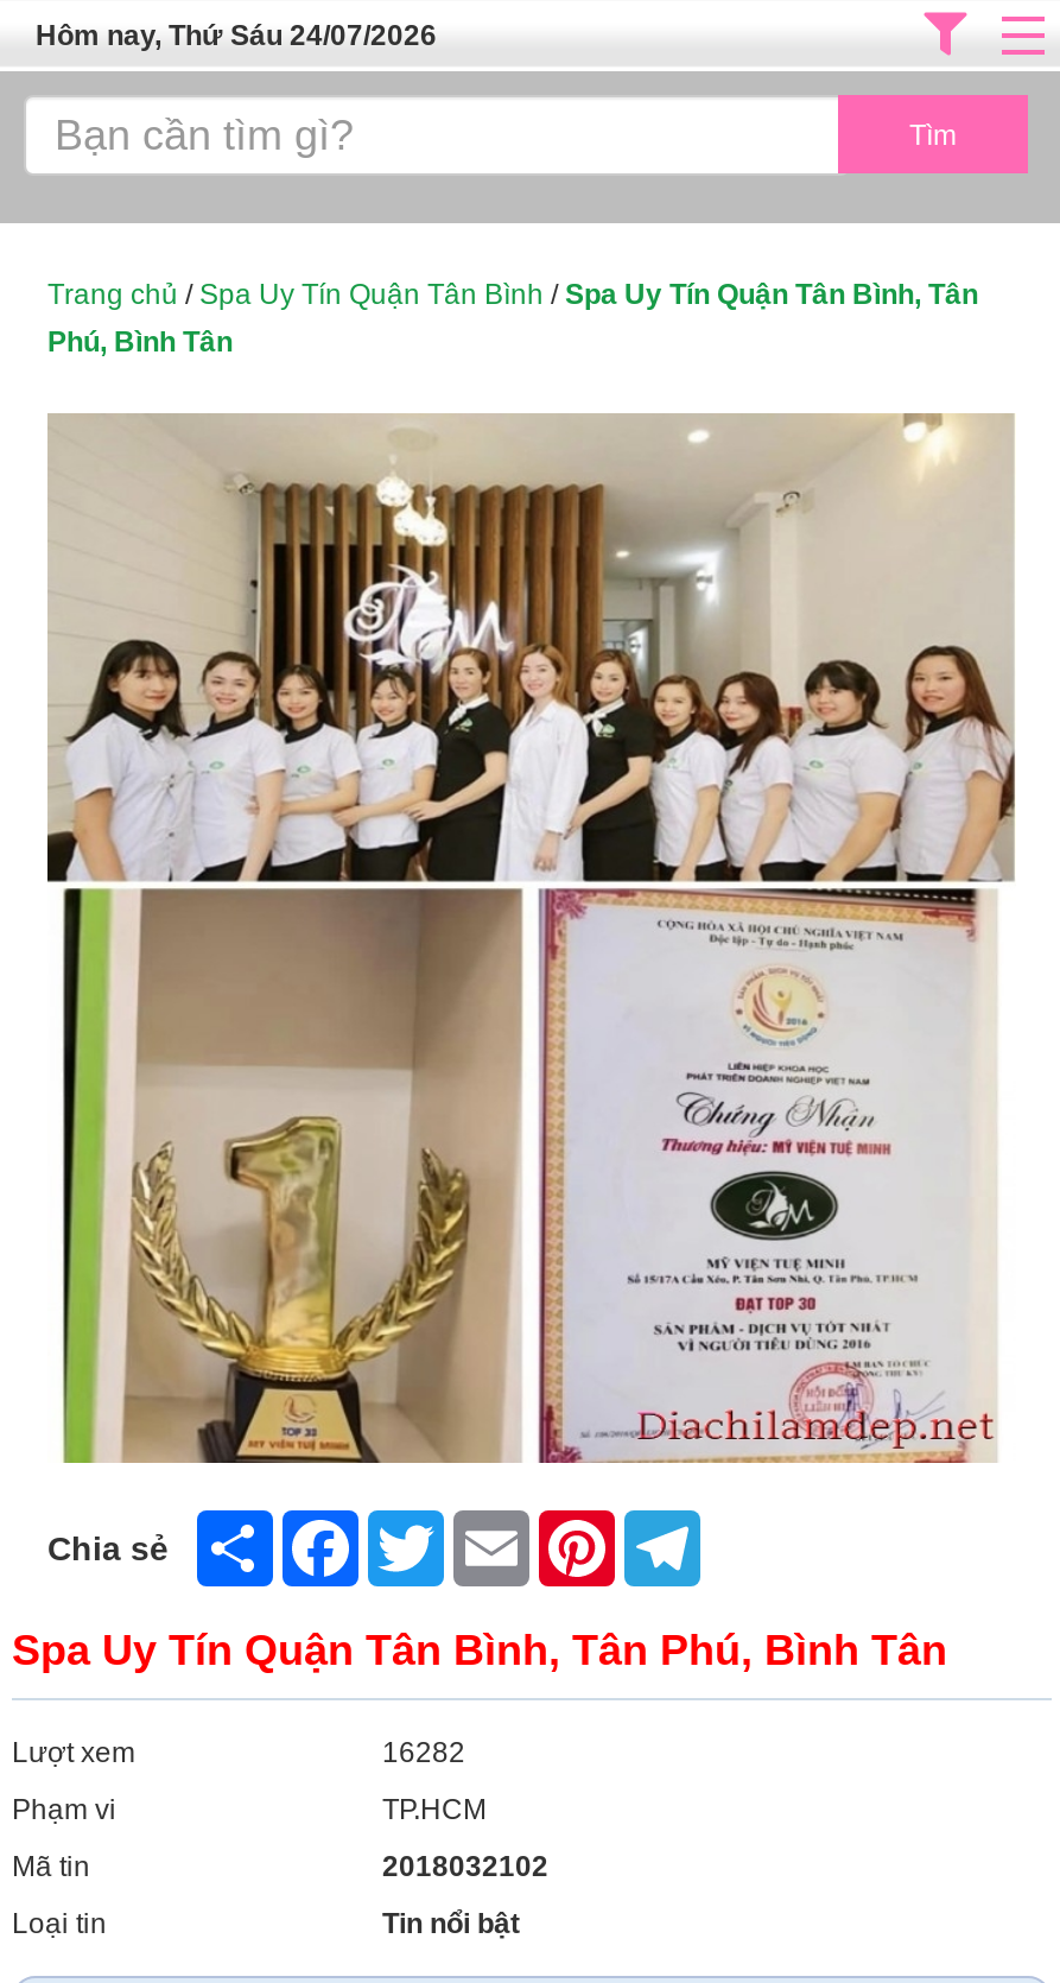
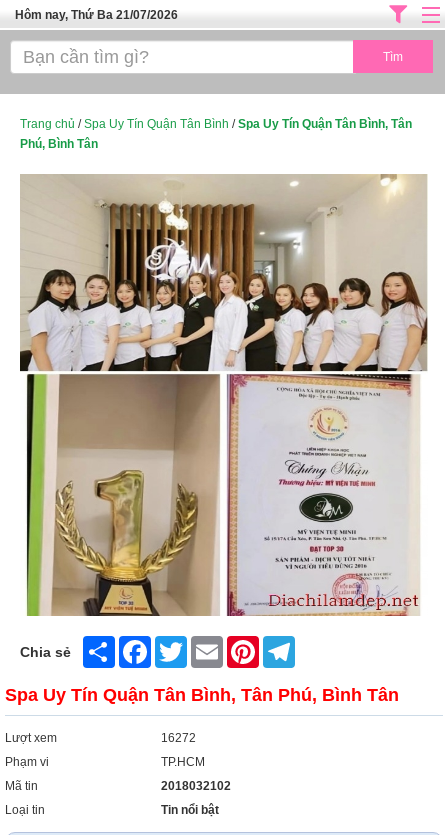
- Hôm nay, Thứ Sáu 24/07/2026
+ Hôm nay, Thứ Ba 21/07/2026

- 16282
+ 16272
